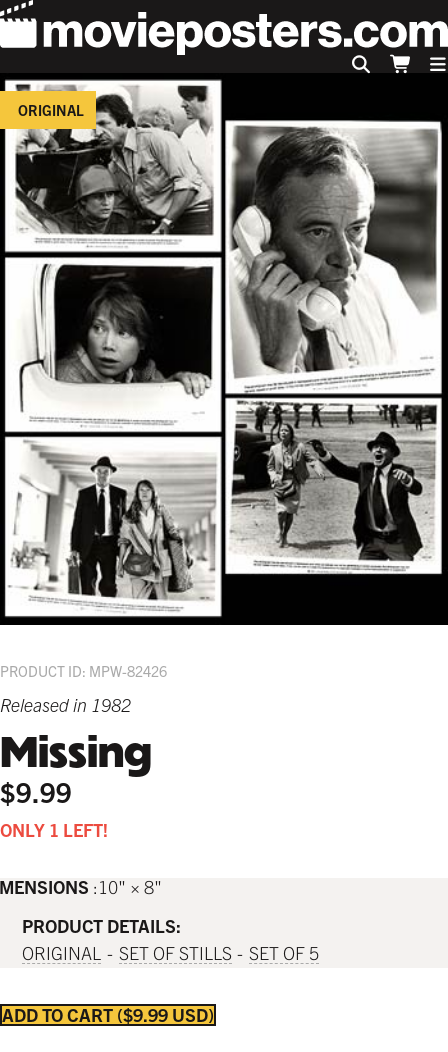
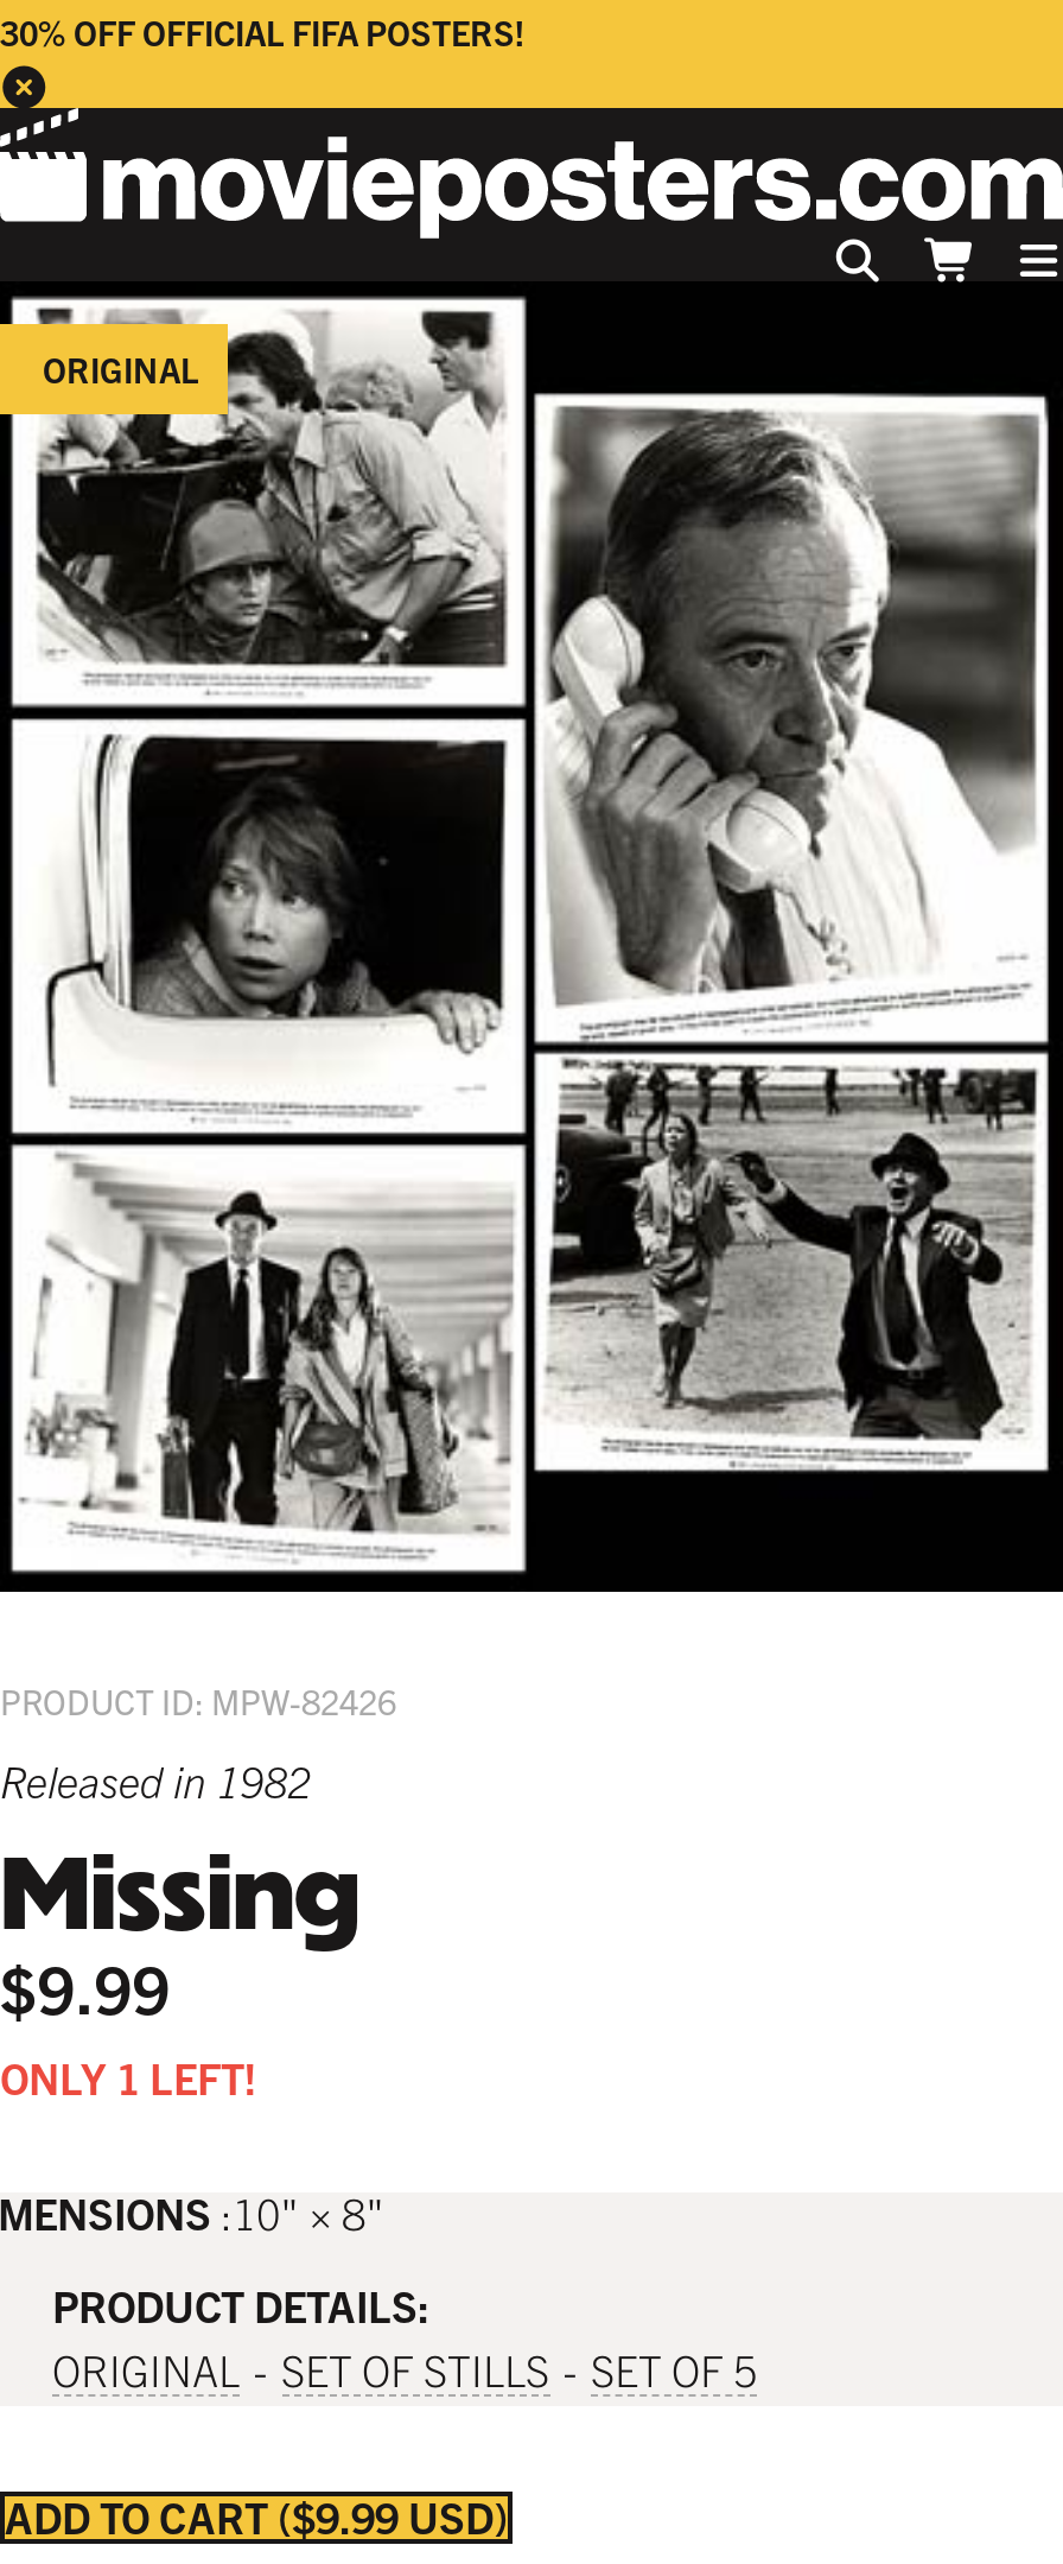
+ 30% OFF OFFICIAL FIFA POSTERS!
